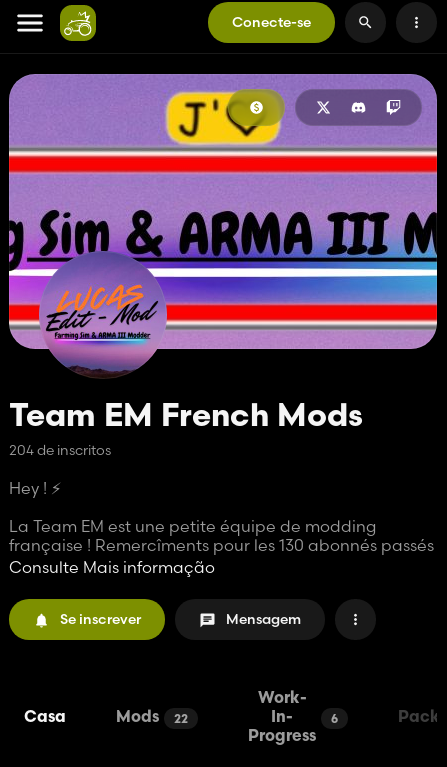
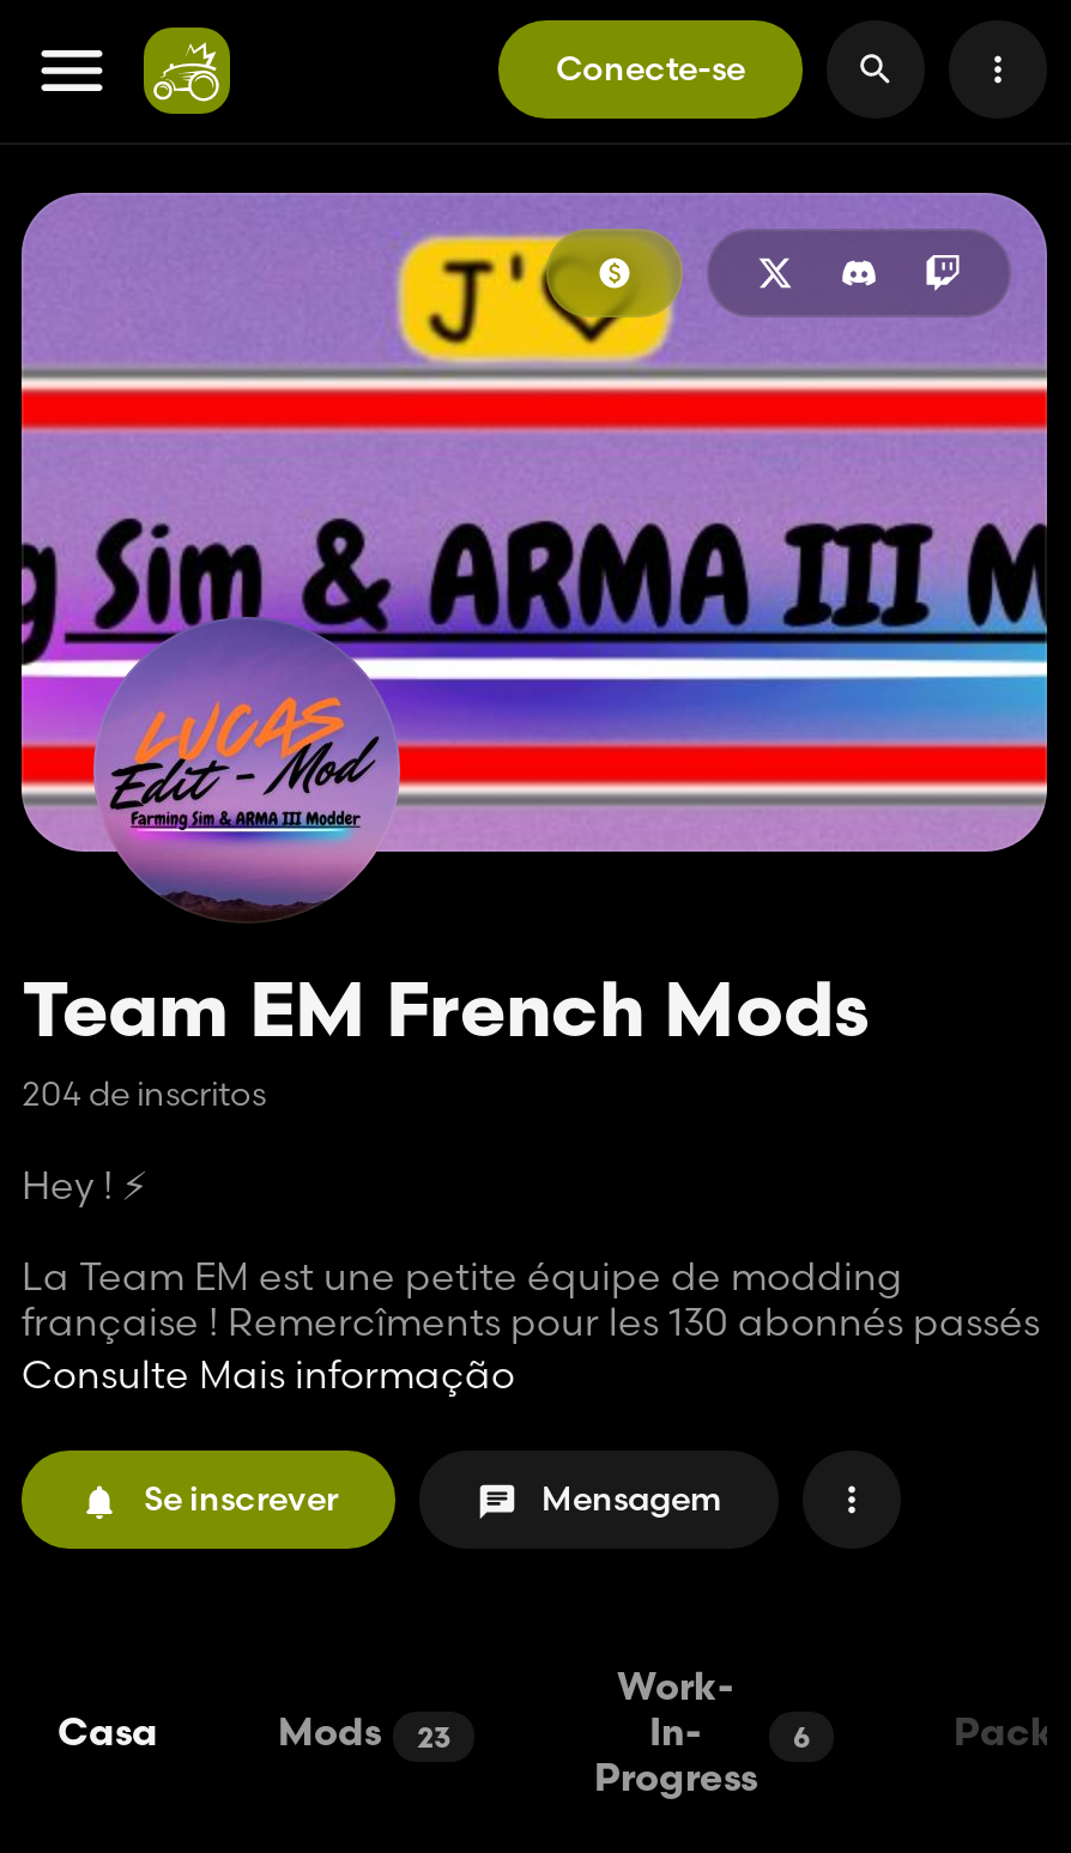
- Mods 22
+ Mods 23
